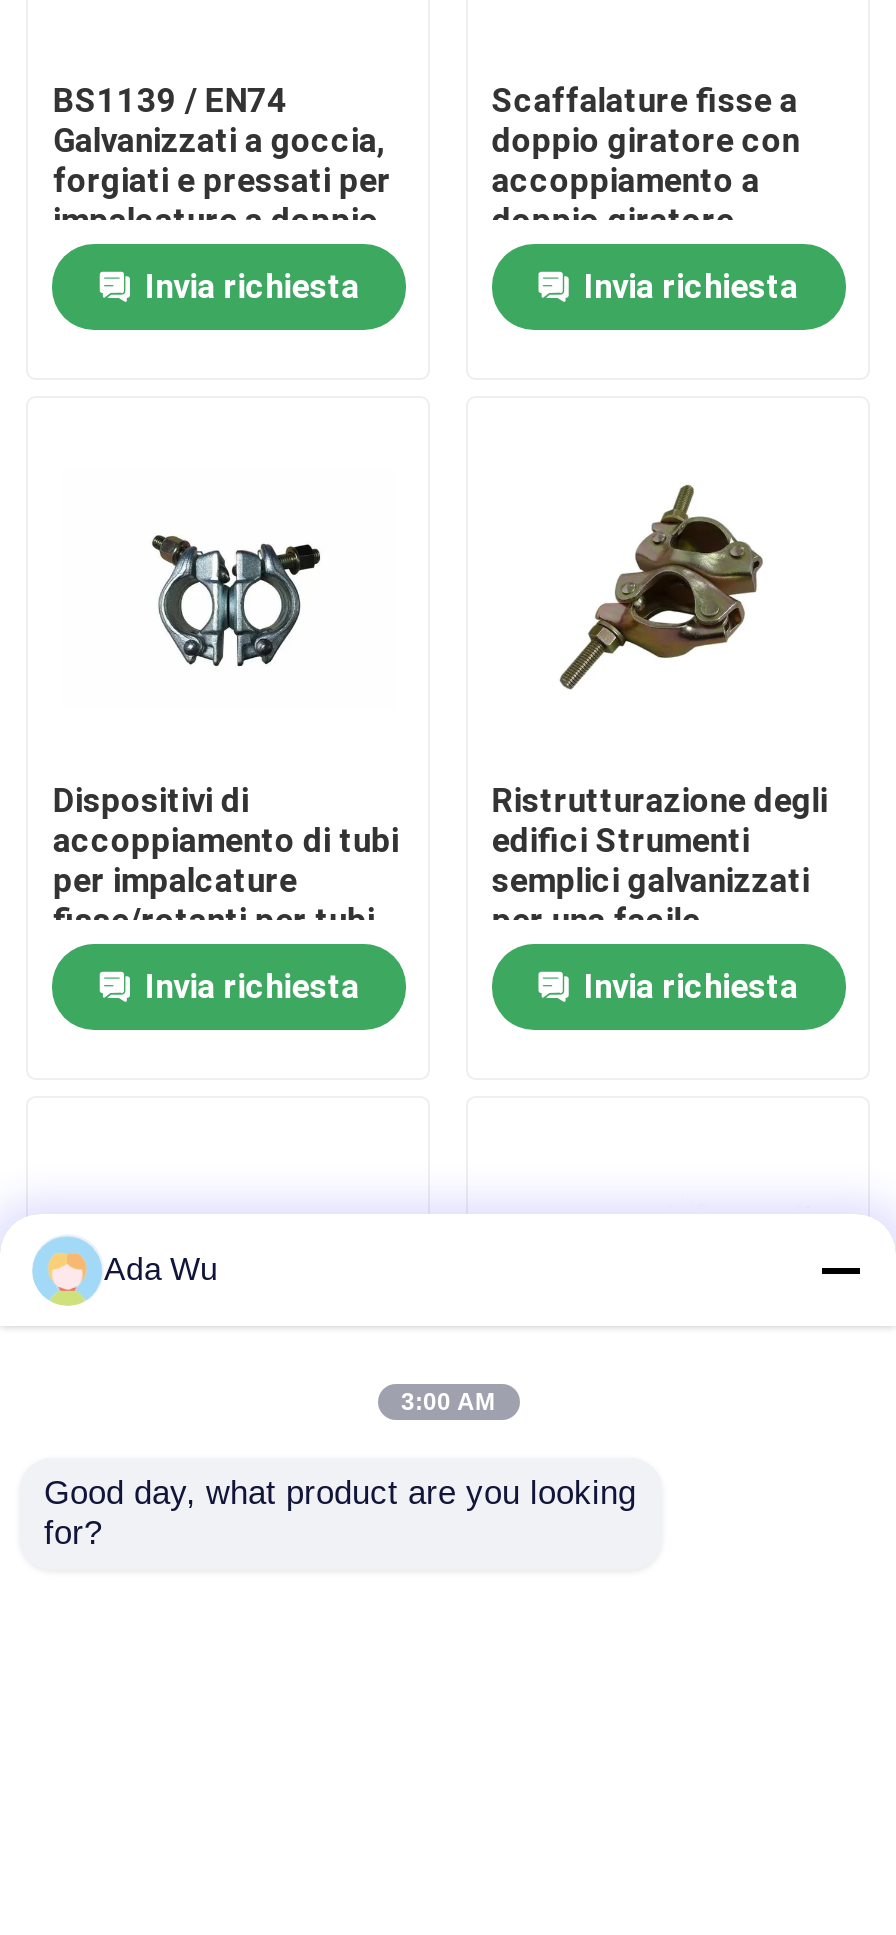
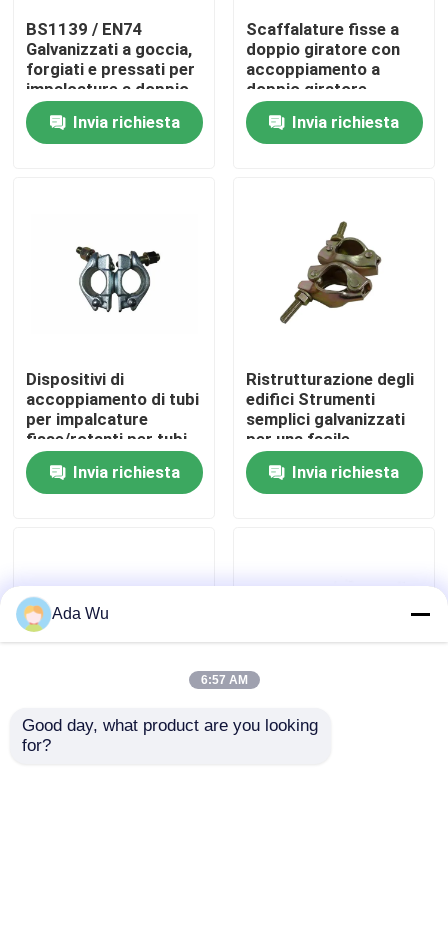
- 3:00 AM
+ 6:57 AM
